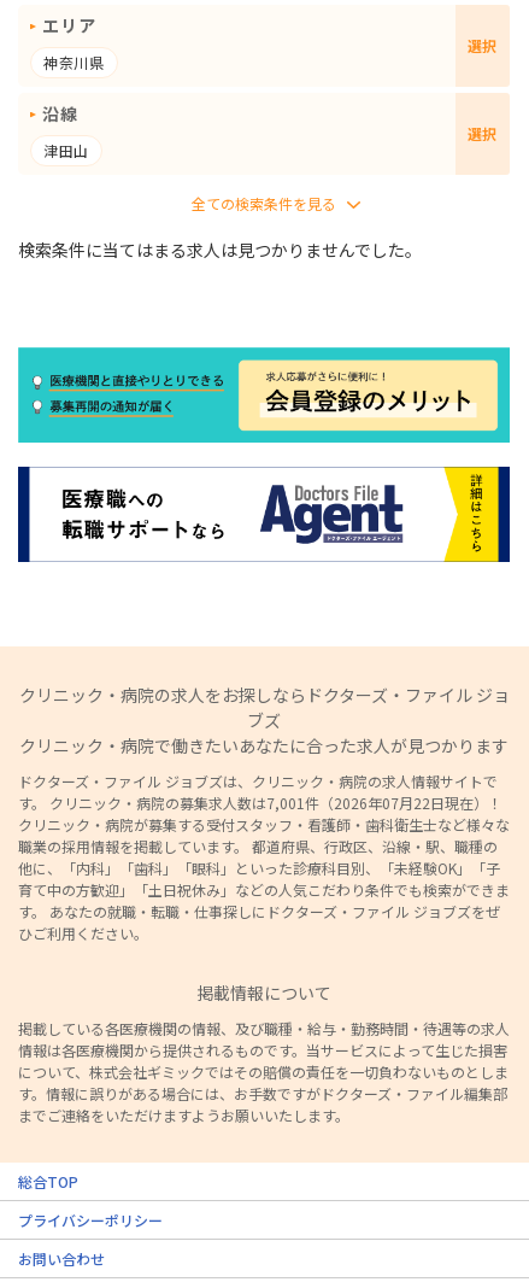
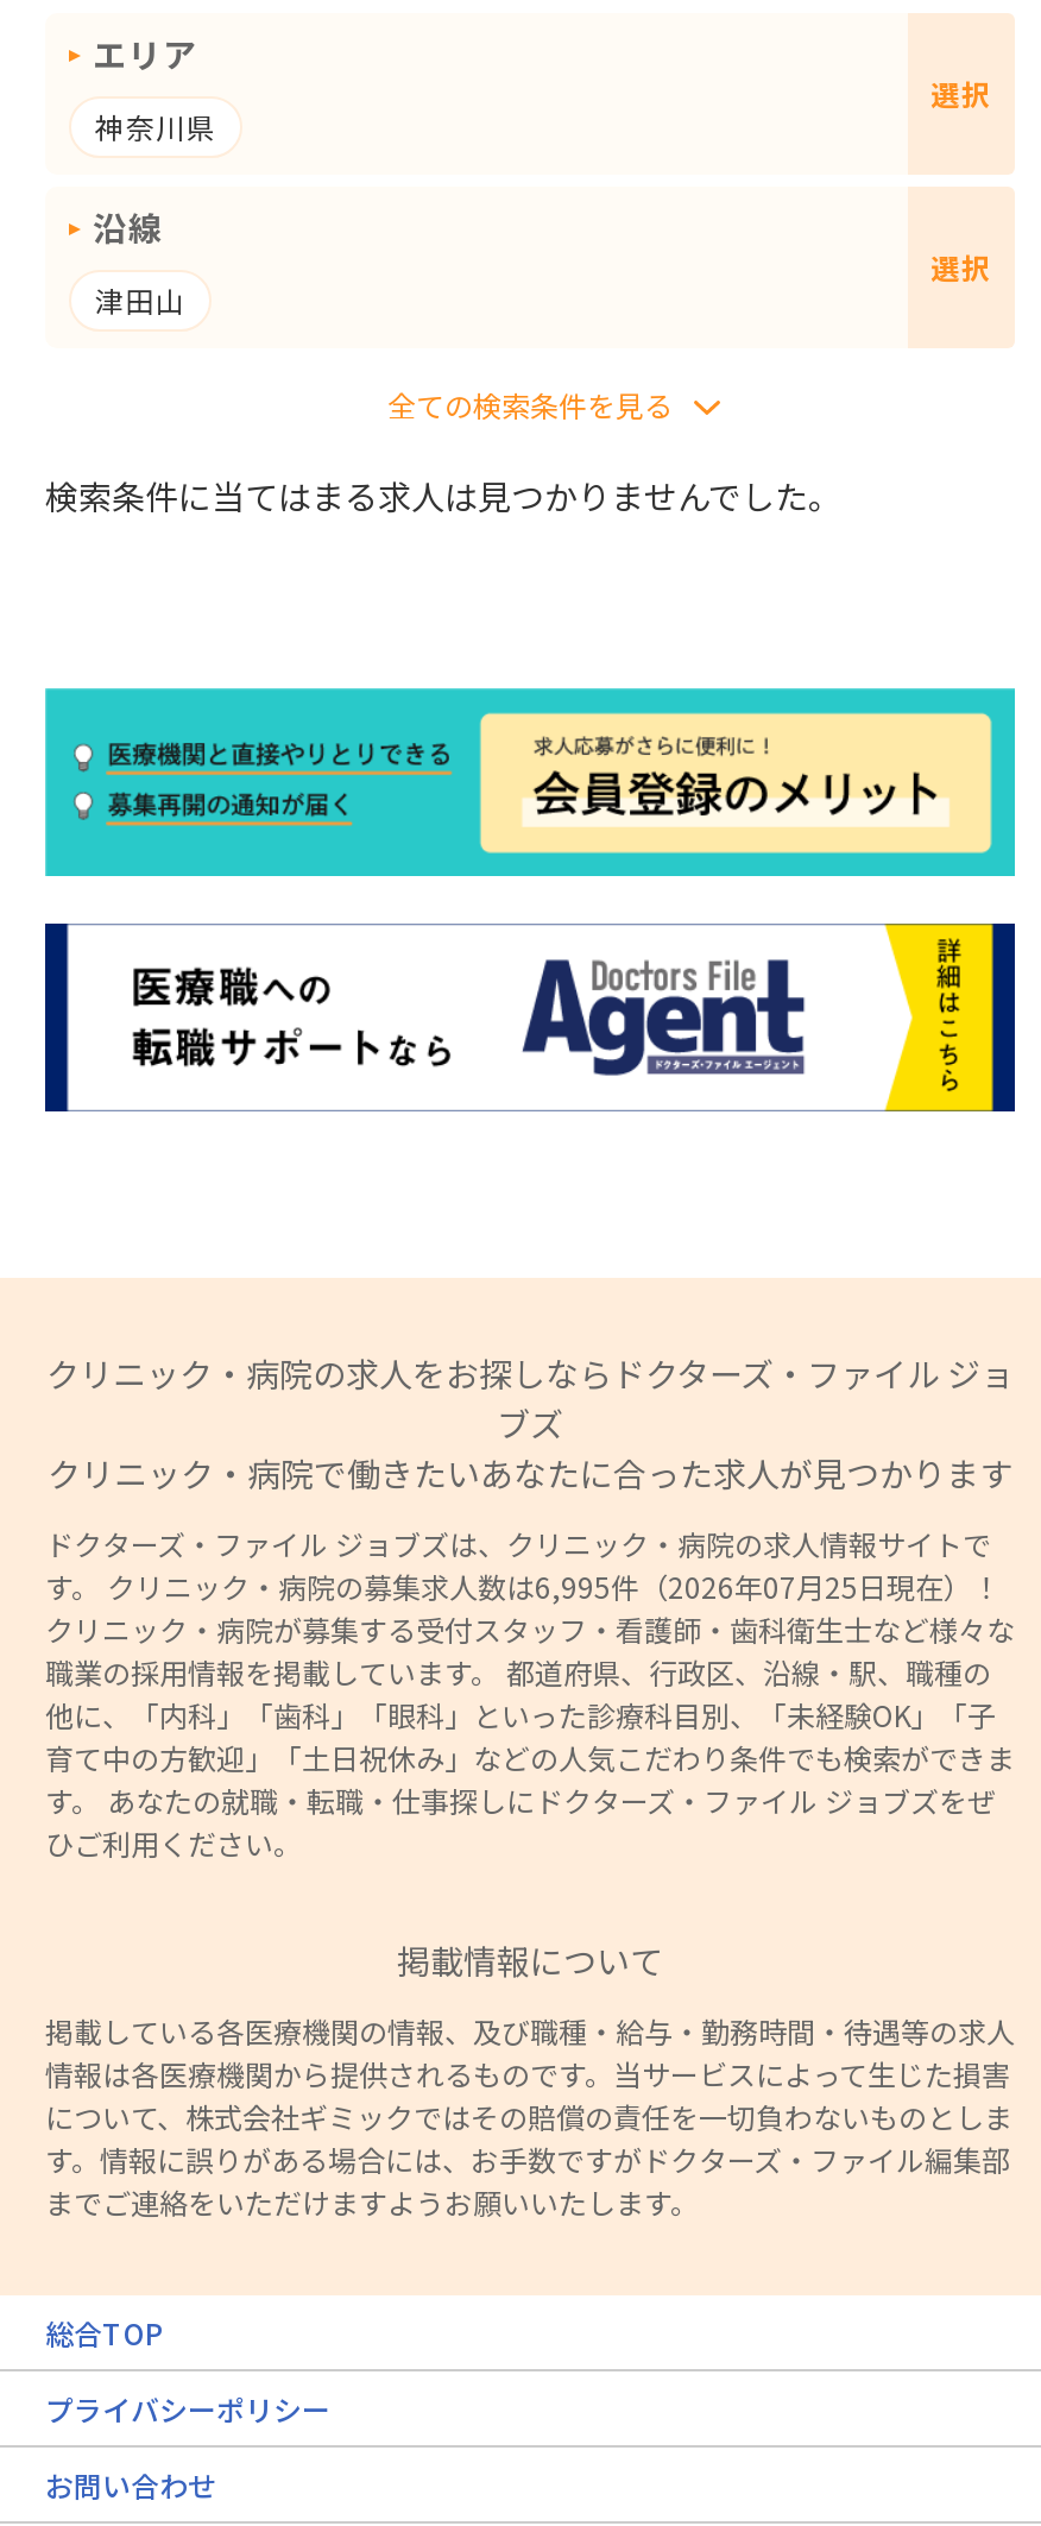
- す。 クリニック・病院の募集求人数は7,001件（2026年07月22日現在）！
+ す。 クリニック・病院の募集求人数は6,995件（2026年07月25日現在）！
